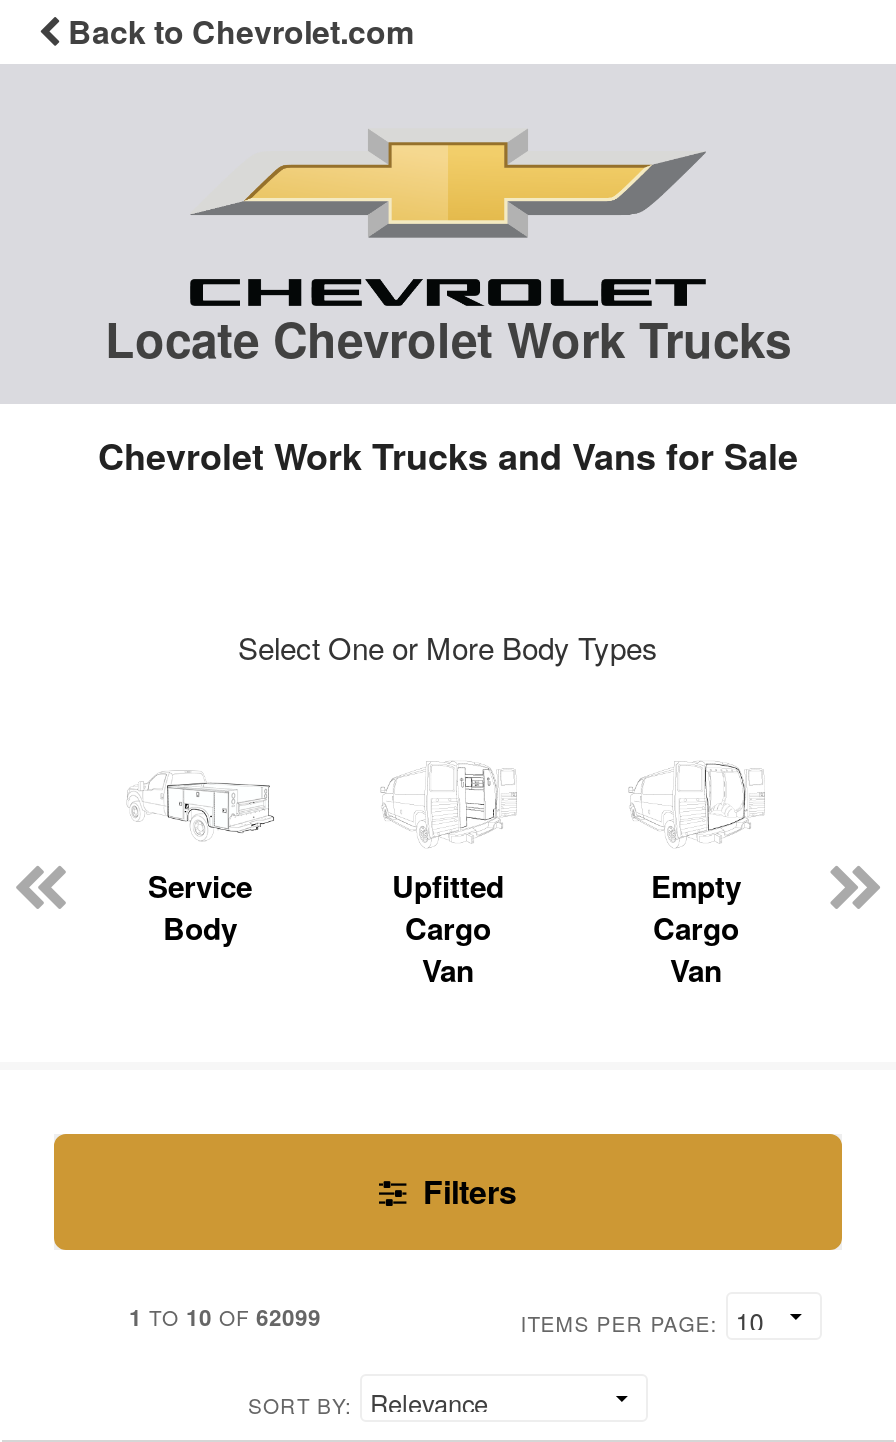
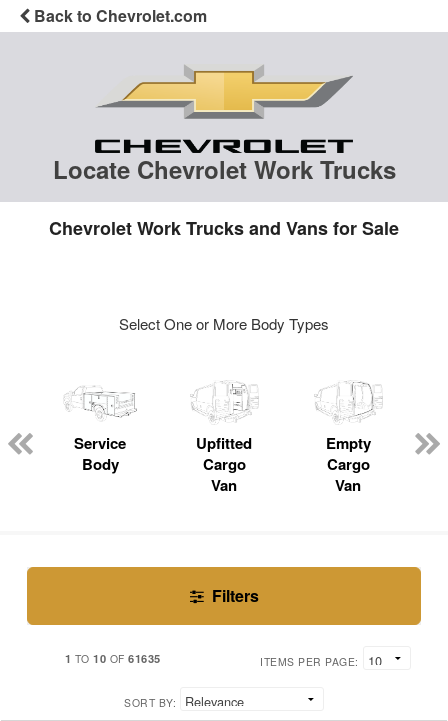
- 1 TO 10 OF 62099
+ 1 TO 10 OF 61635
